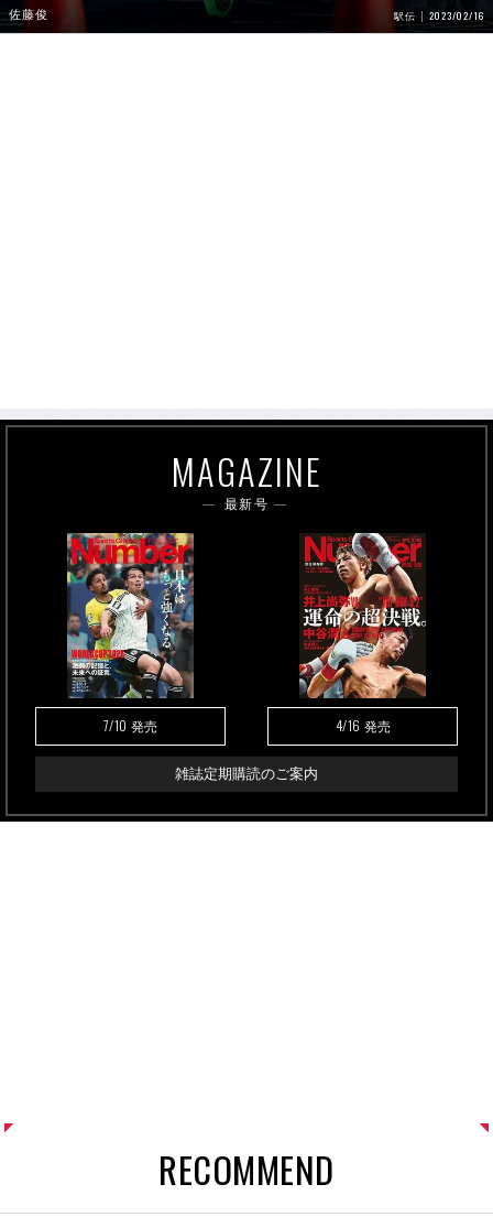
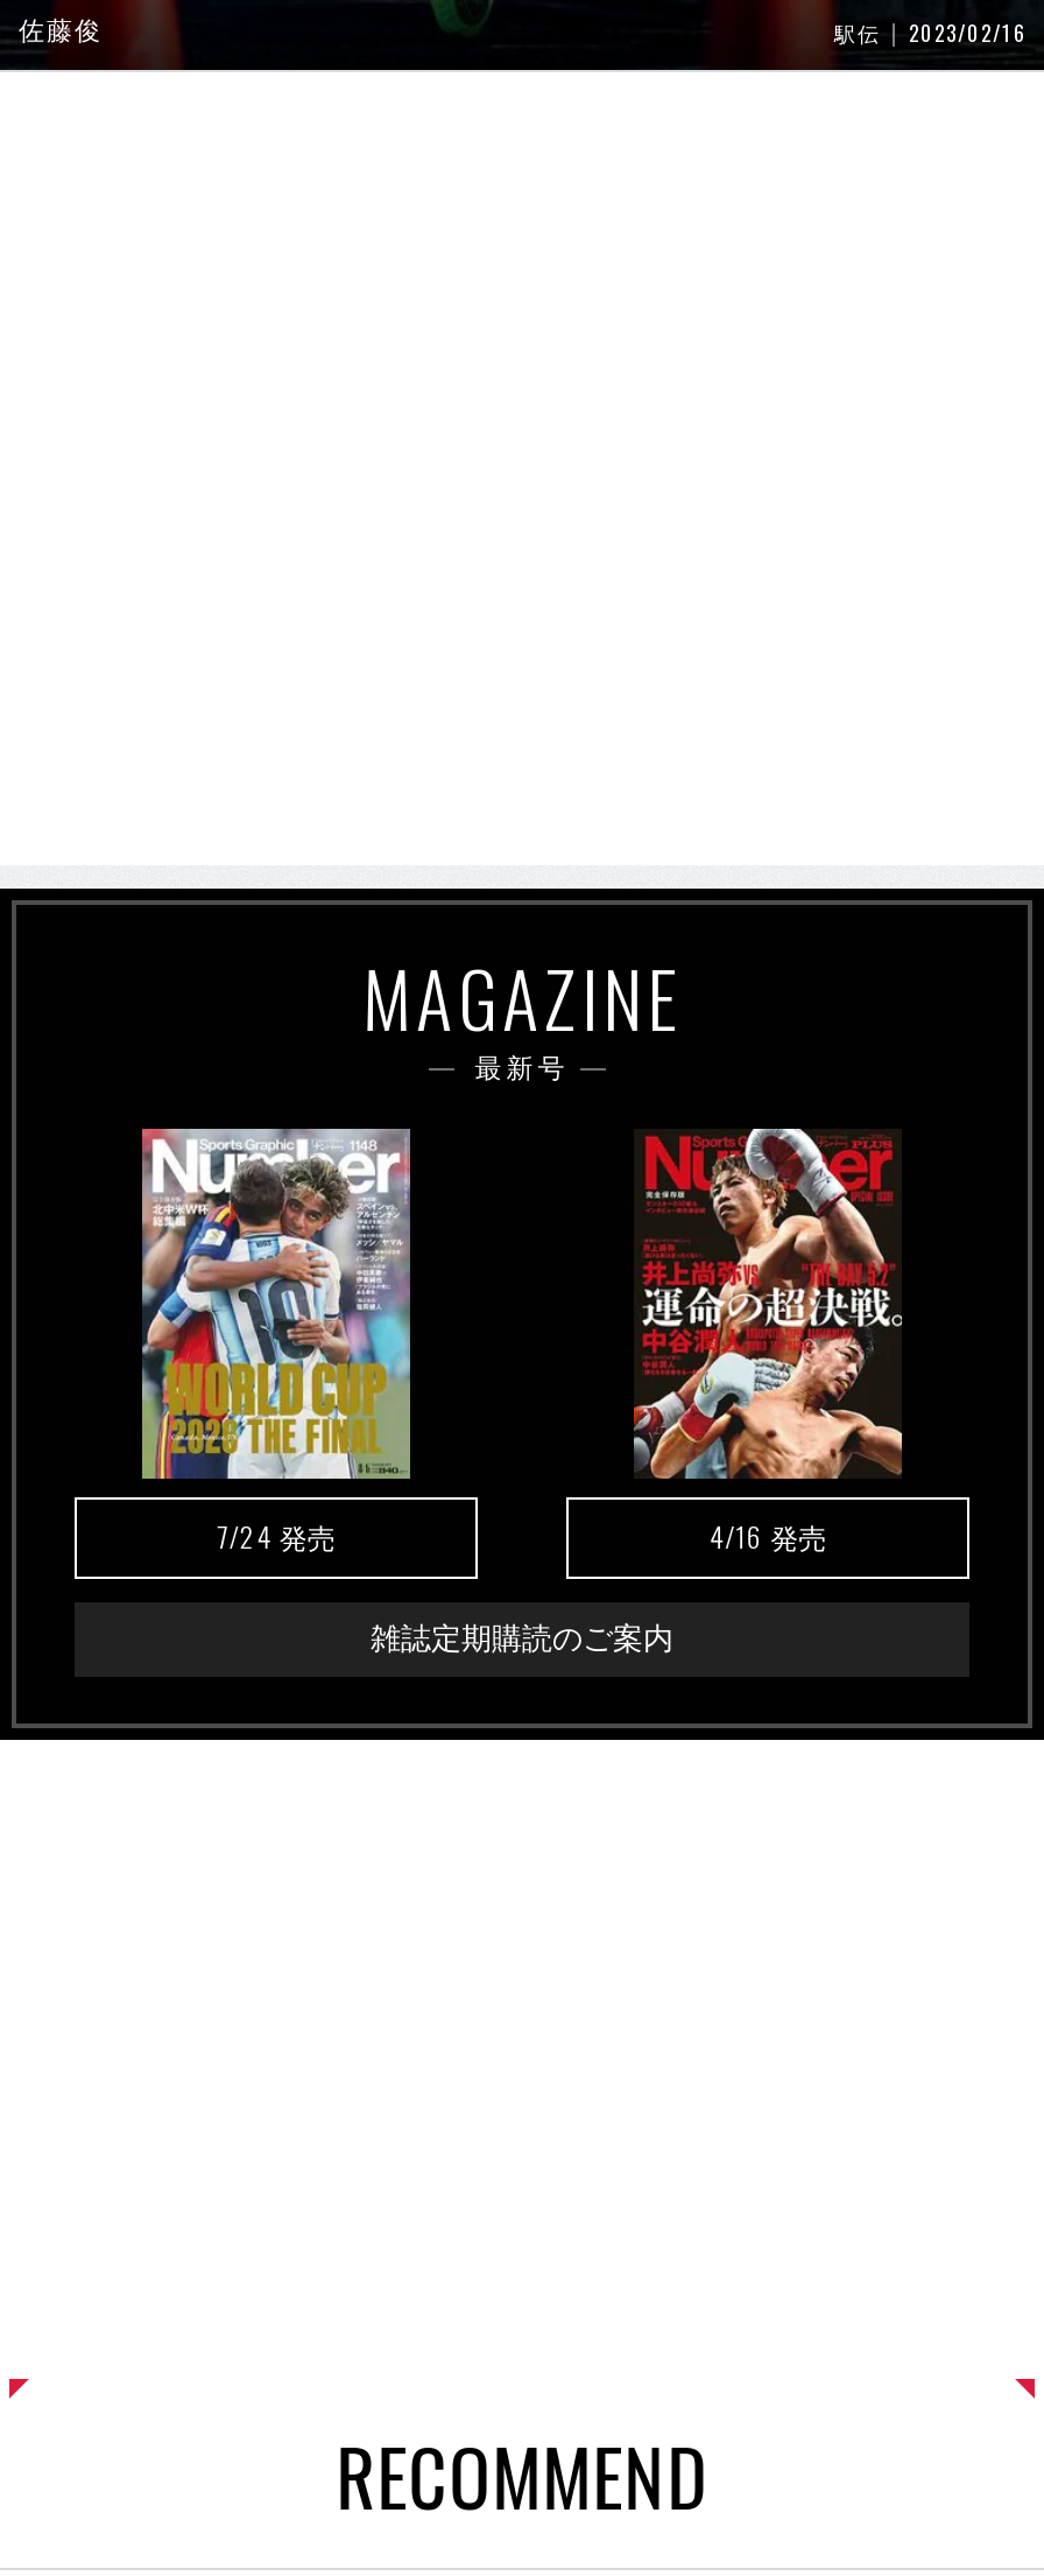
- [image]
- 7/10発売
+ [image]
+ 7/24発売
